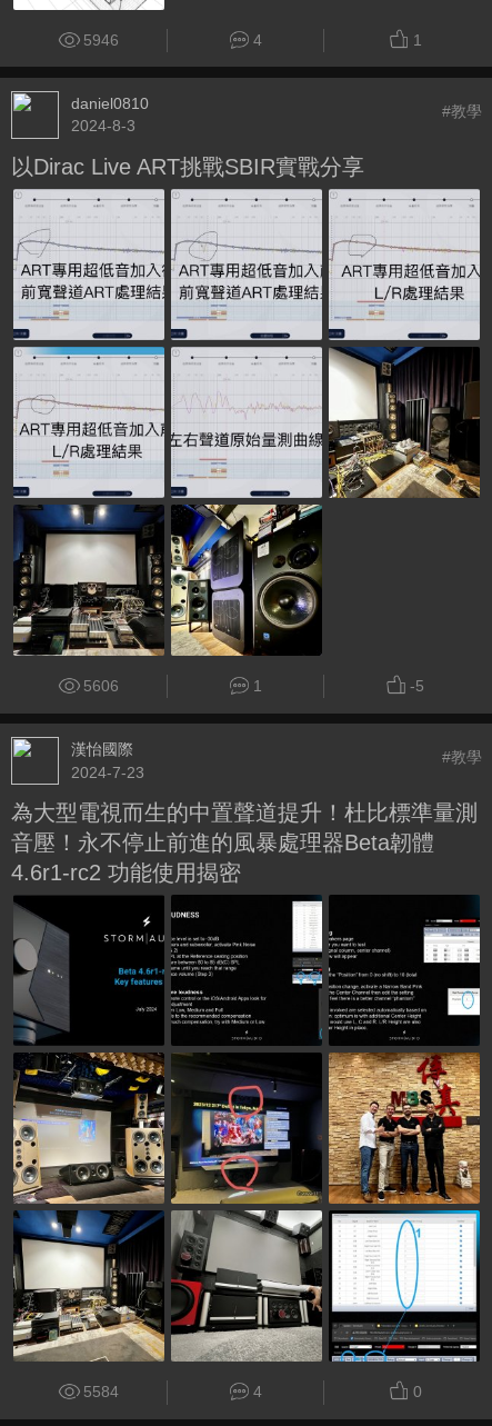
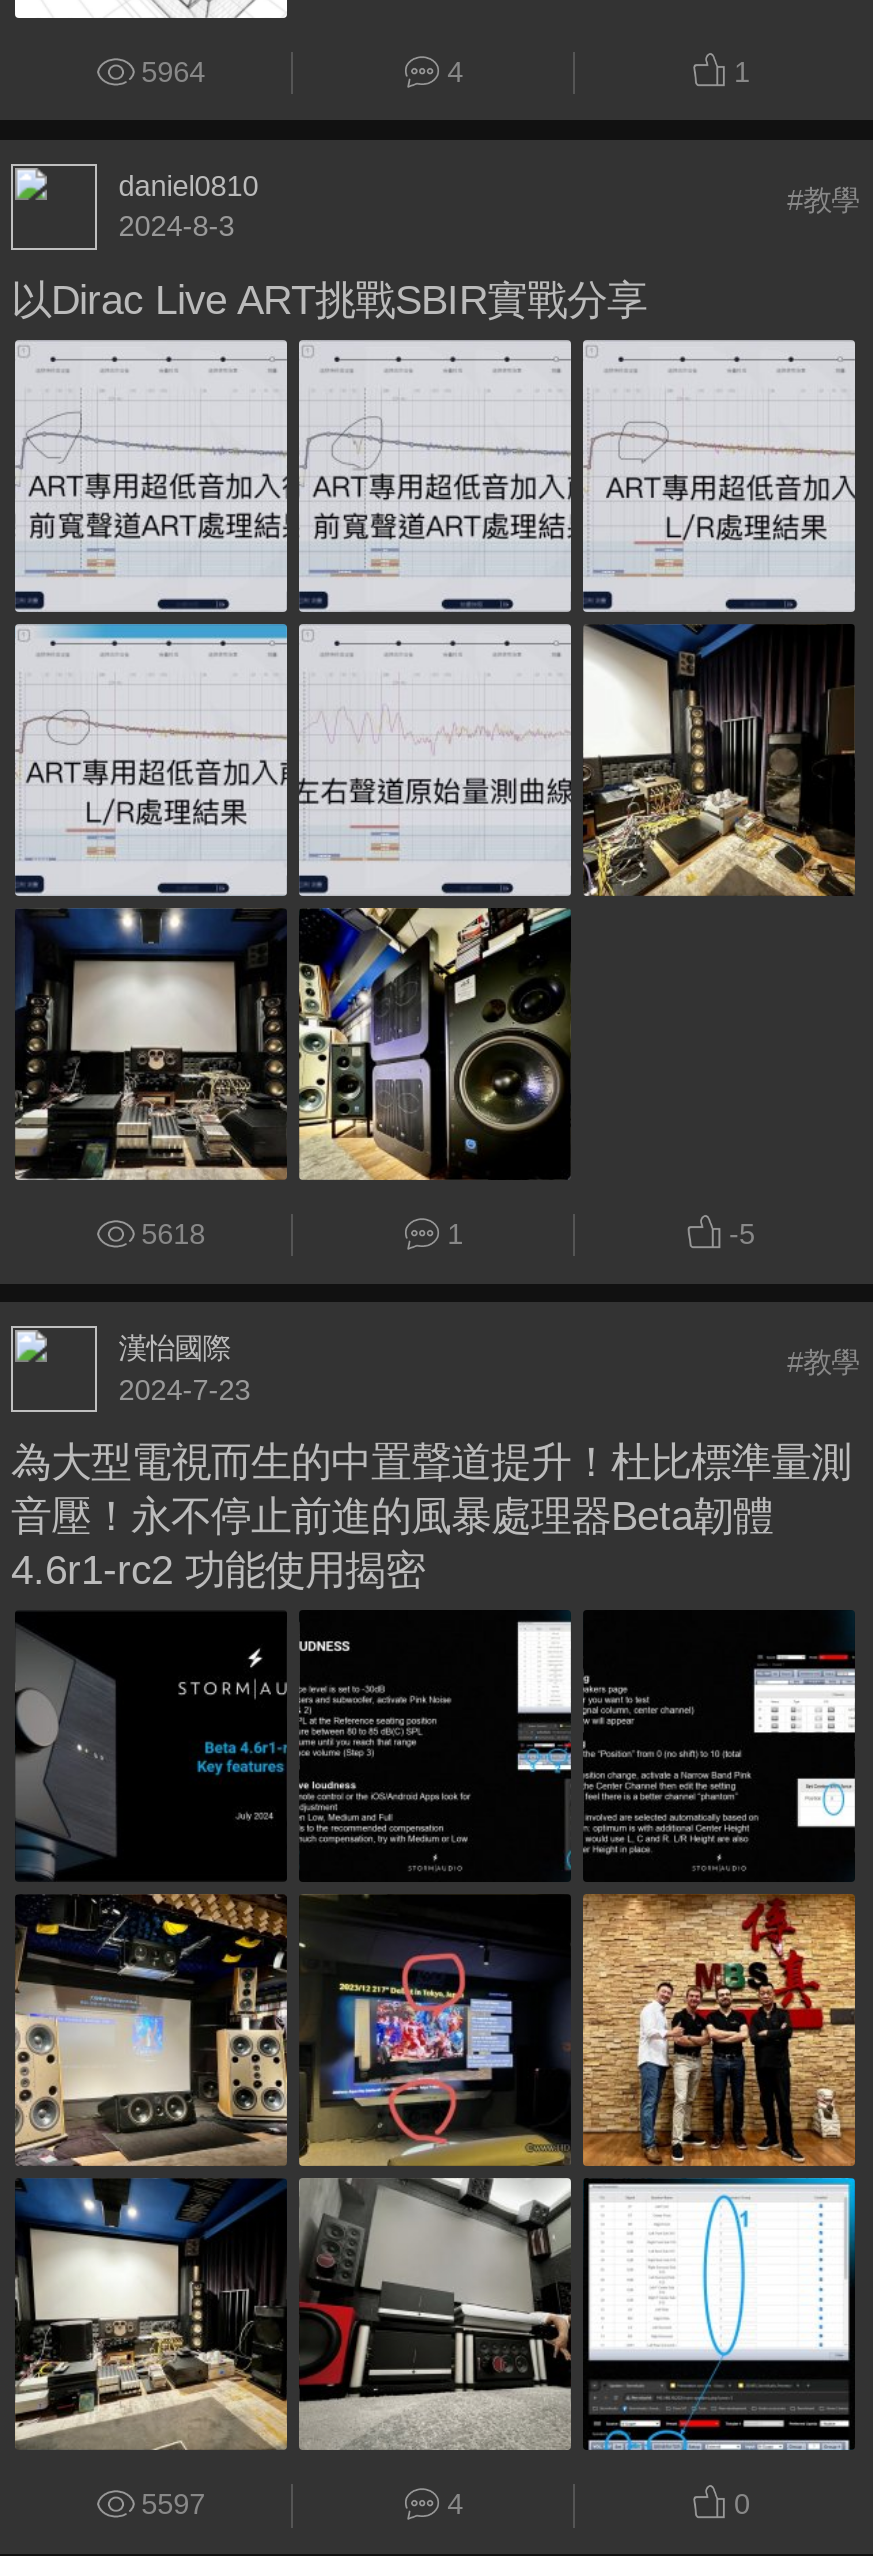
- 5946
+ 5964

- 5606
+ 5618

- 5584
+ 5597
